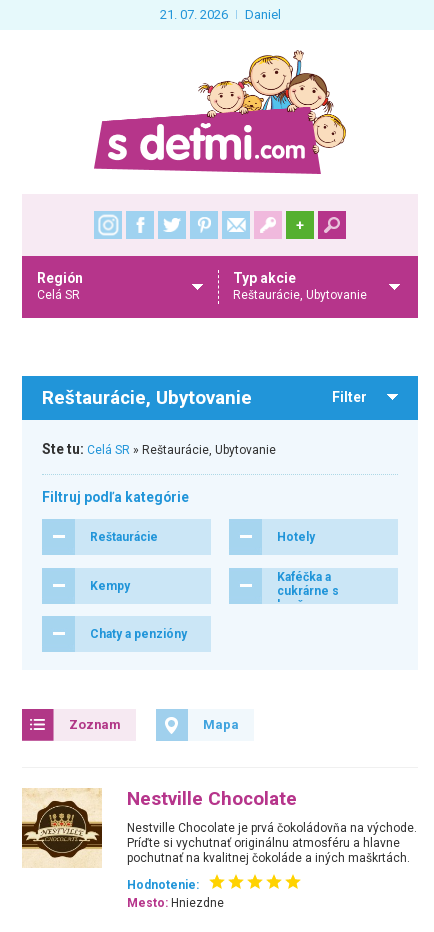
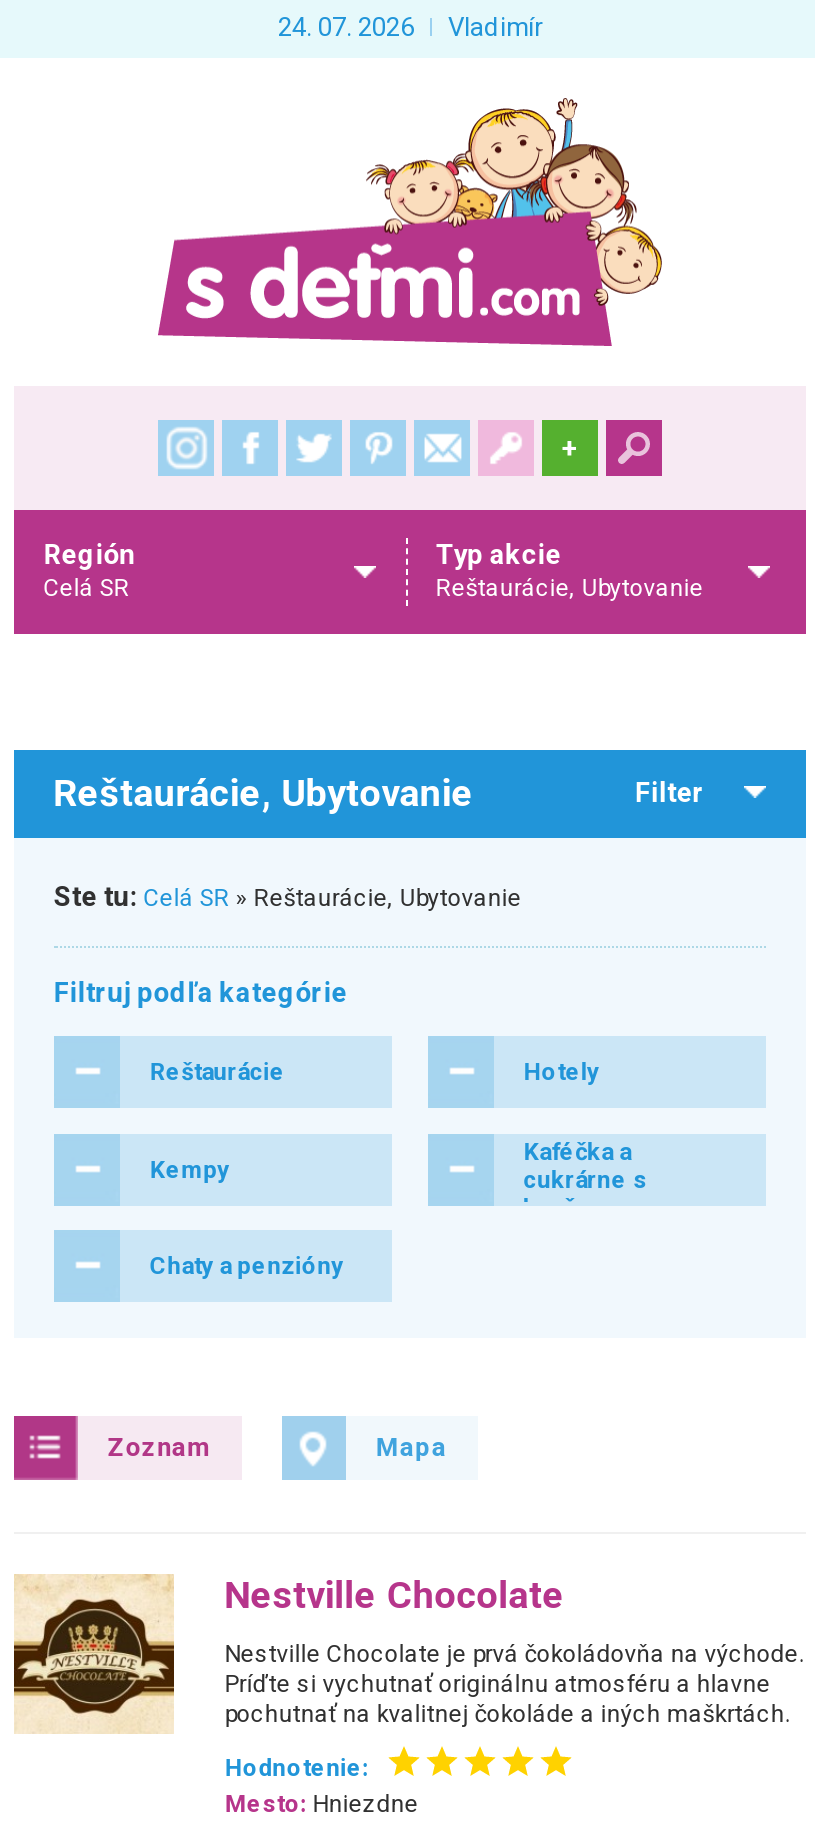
- 21. 07. 2026
- Daniel
+ 24. 07. 2026
+ Vladimír
